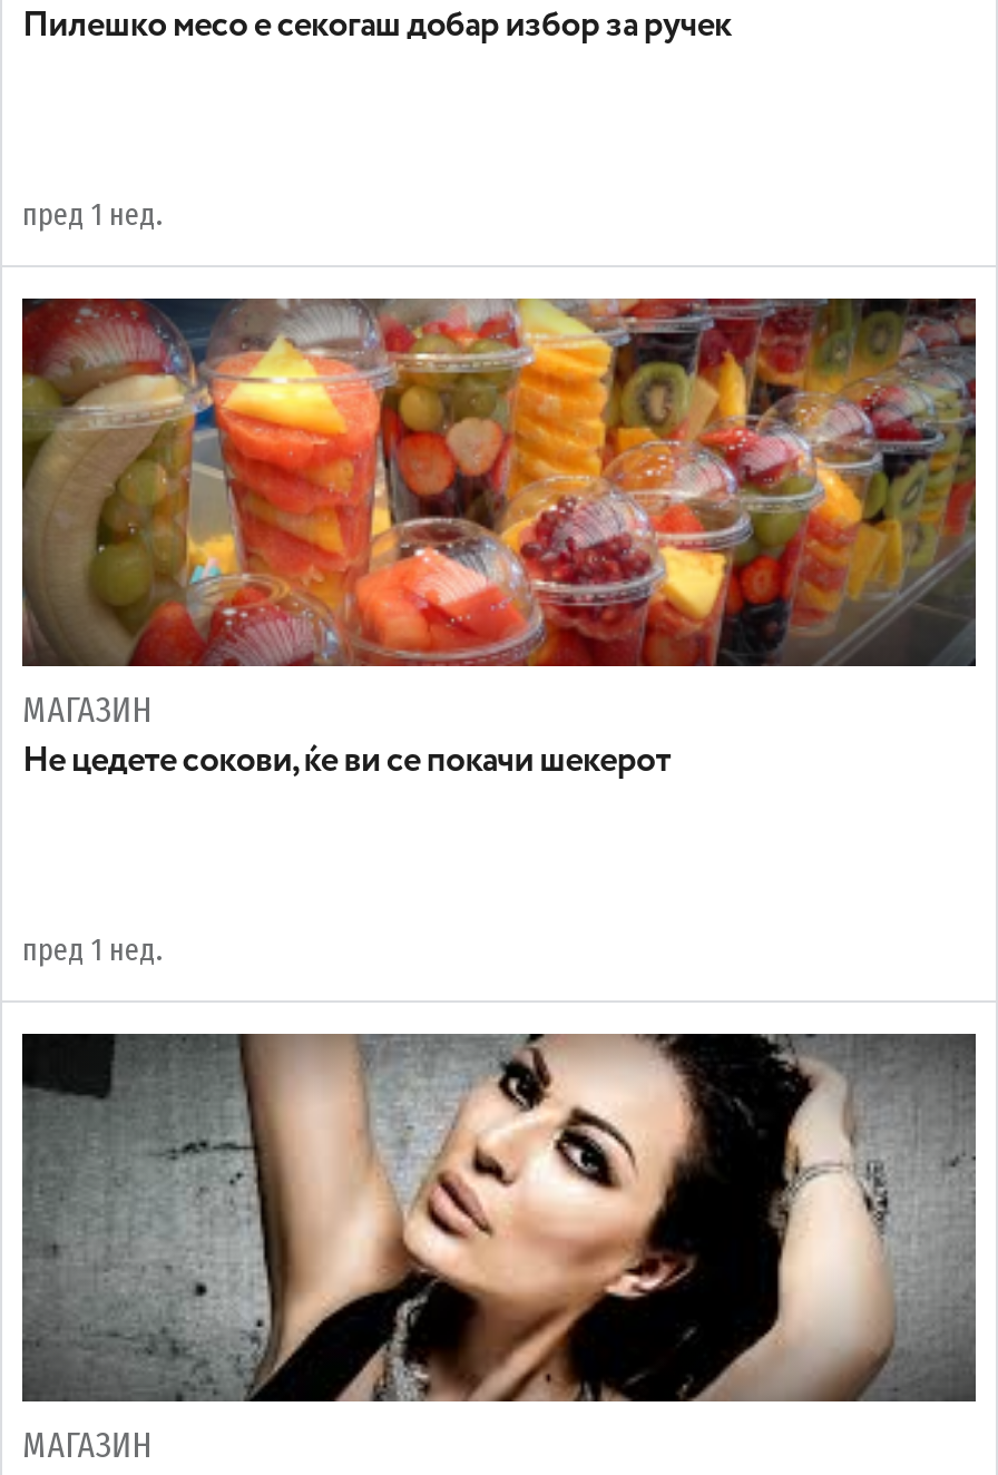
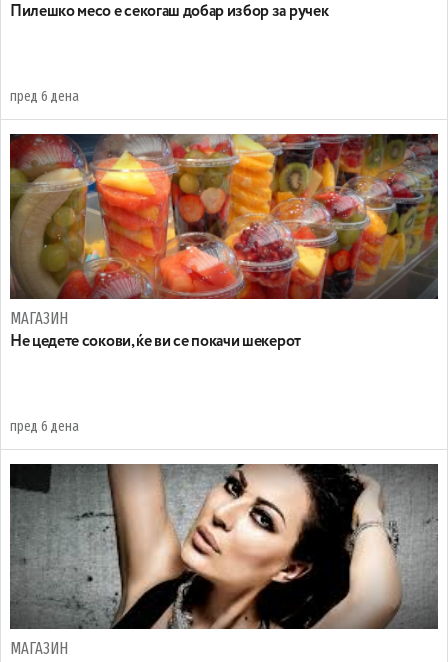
- пред 1 нед.
+ пред 6 дена

- пред 1 нед.
+ пред 6 дена
